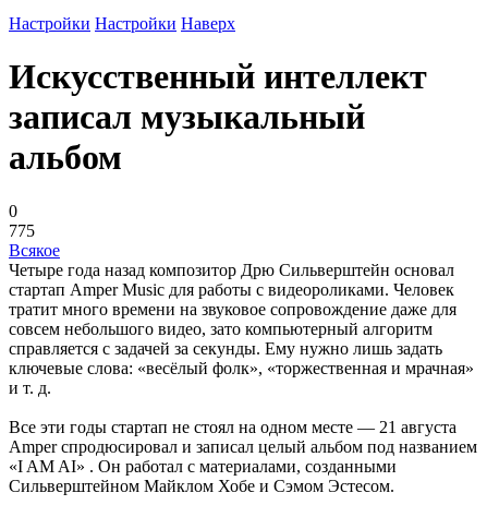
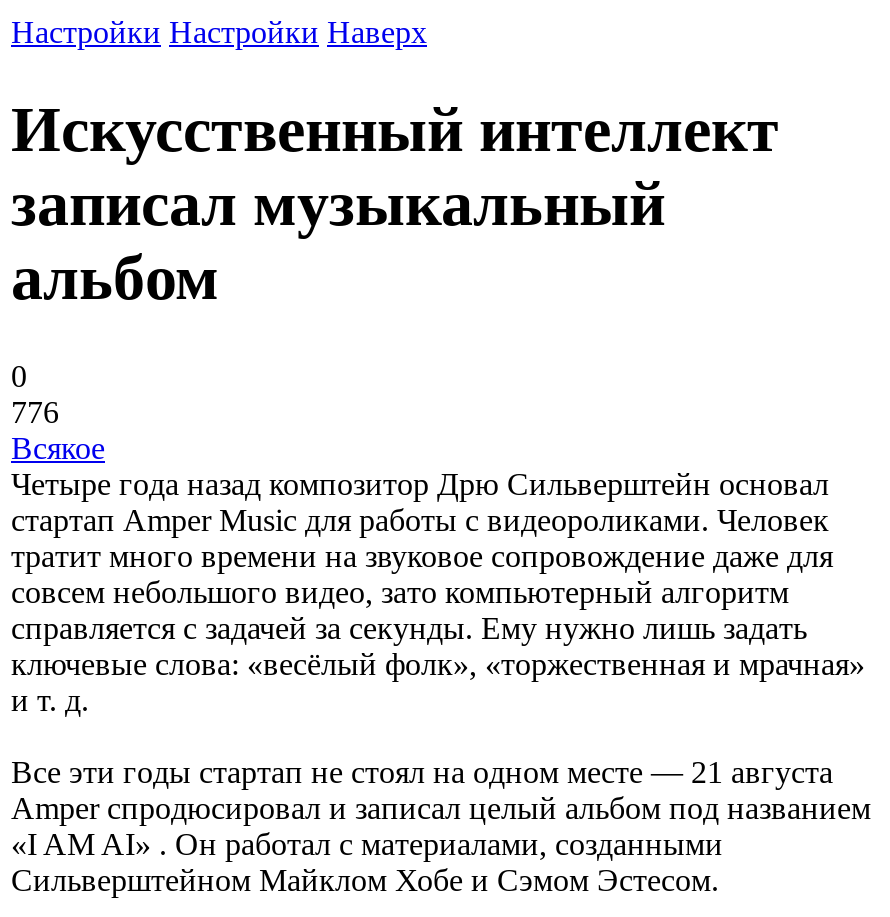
- 775
+ 776
